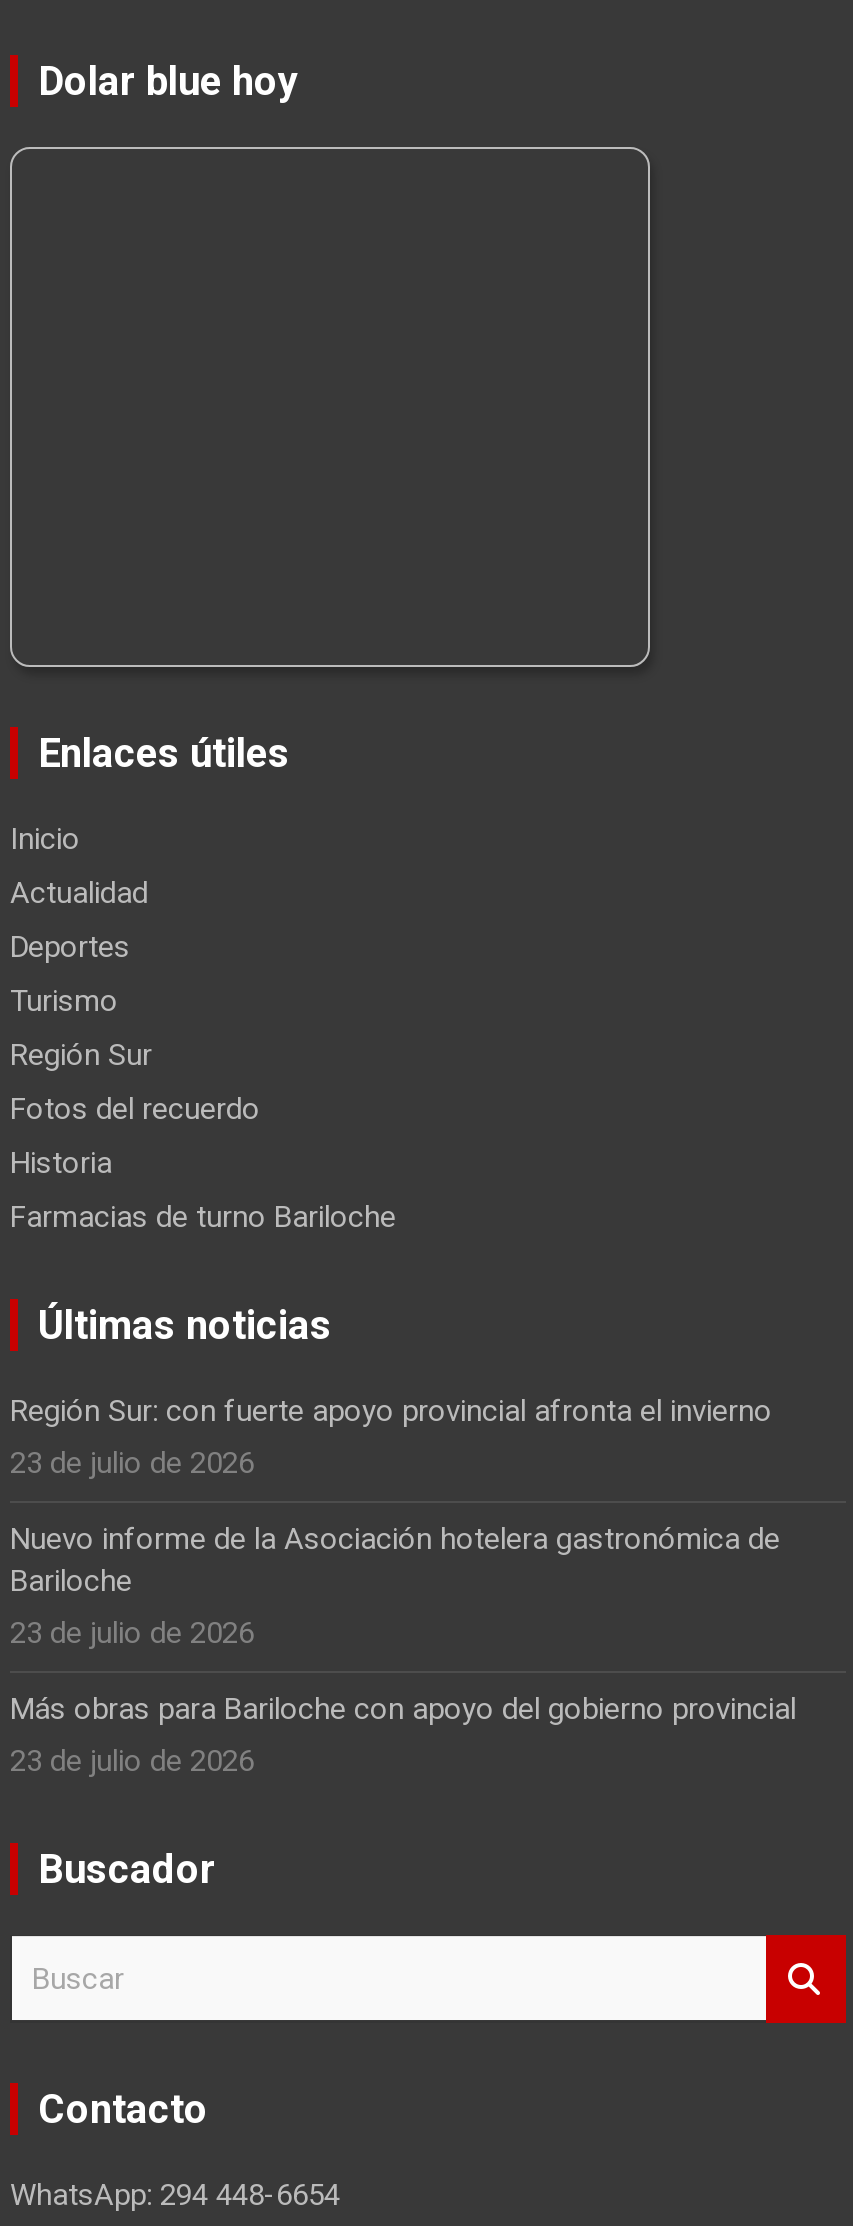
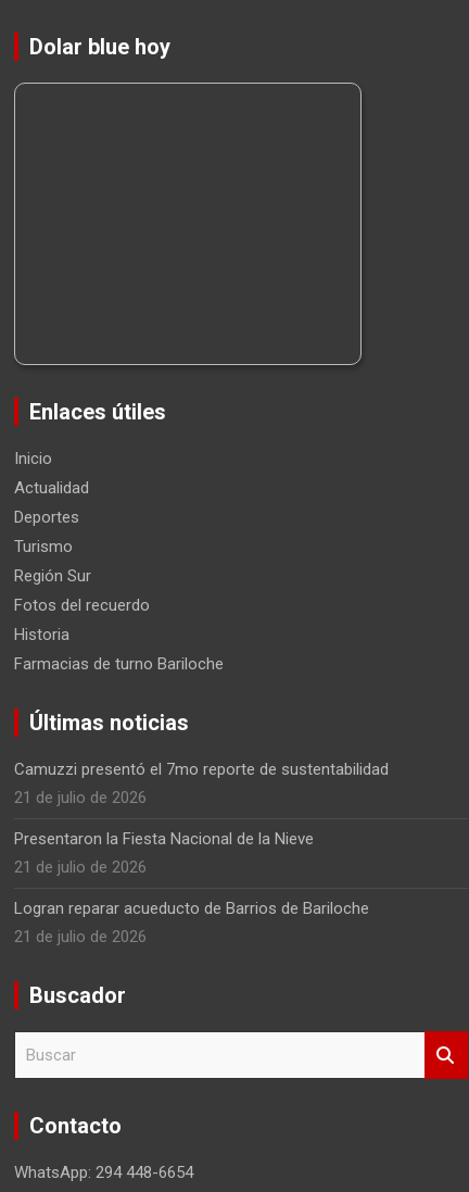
- Región Sur: con fuerte apoyo provincial afronta el invierno
- 23 de julio de 2026
+ Camuzzi presentó el 7mo reporte de sustentabilidad
+ 21 de julio de 2026

- Nuevo informe de la Asociación hotelera gastronómica de
- Bariloche
- 23 de julio de 2026
+ Presentaron la Fiesta Nacional de la Nieve
+ 21 de julio de 2026

- Más obras para Bariloche con apoyo del gobierno provincial
- 23 de julio de 2026
+ Logran reparar acueducto de Barrios de Bariloche
+ 21 de julio de 2026
